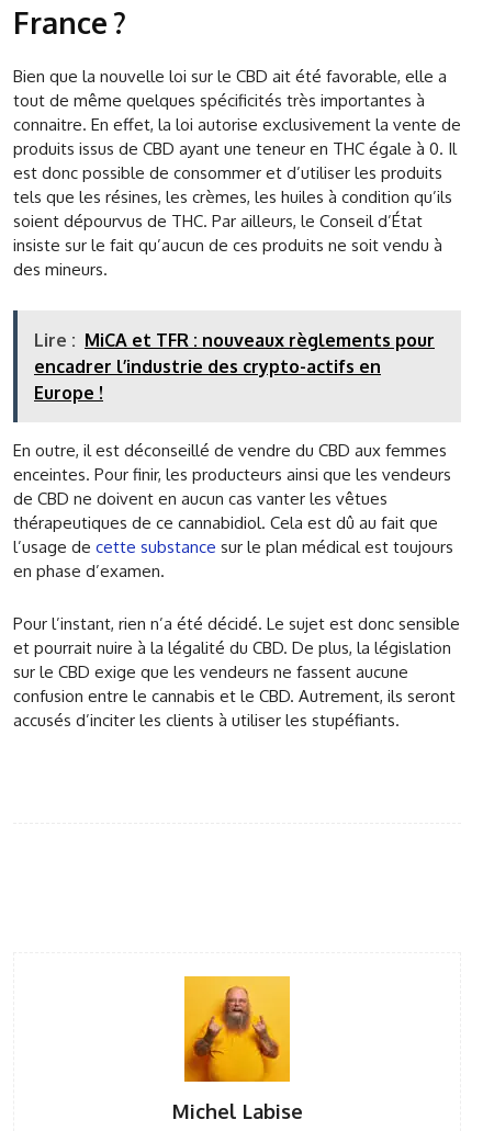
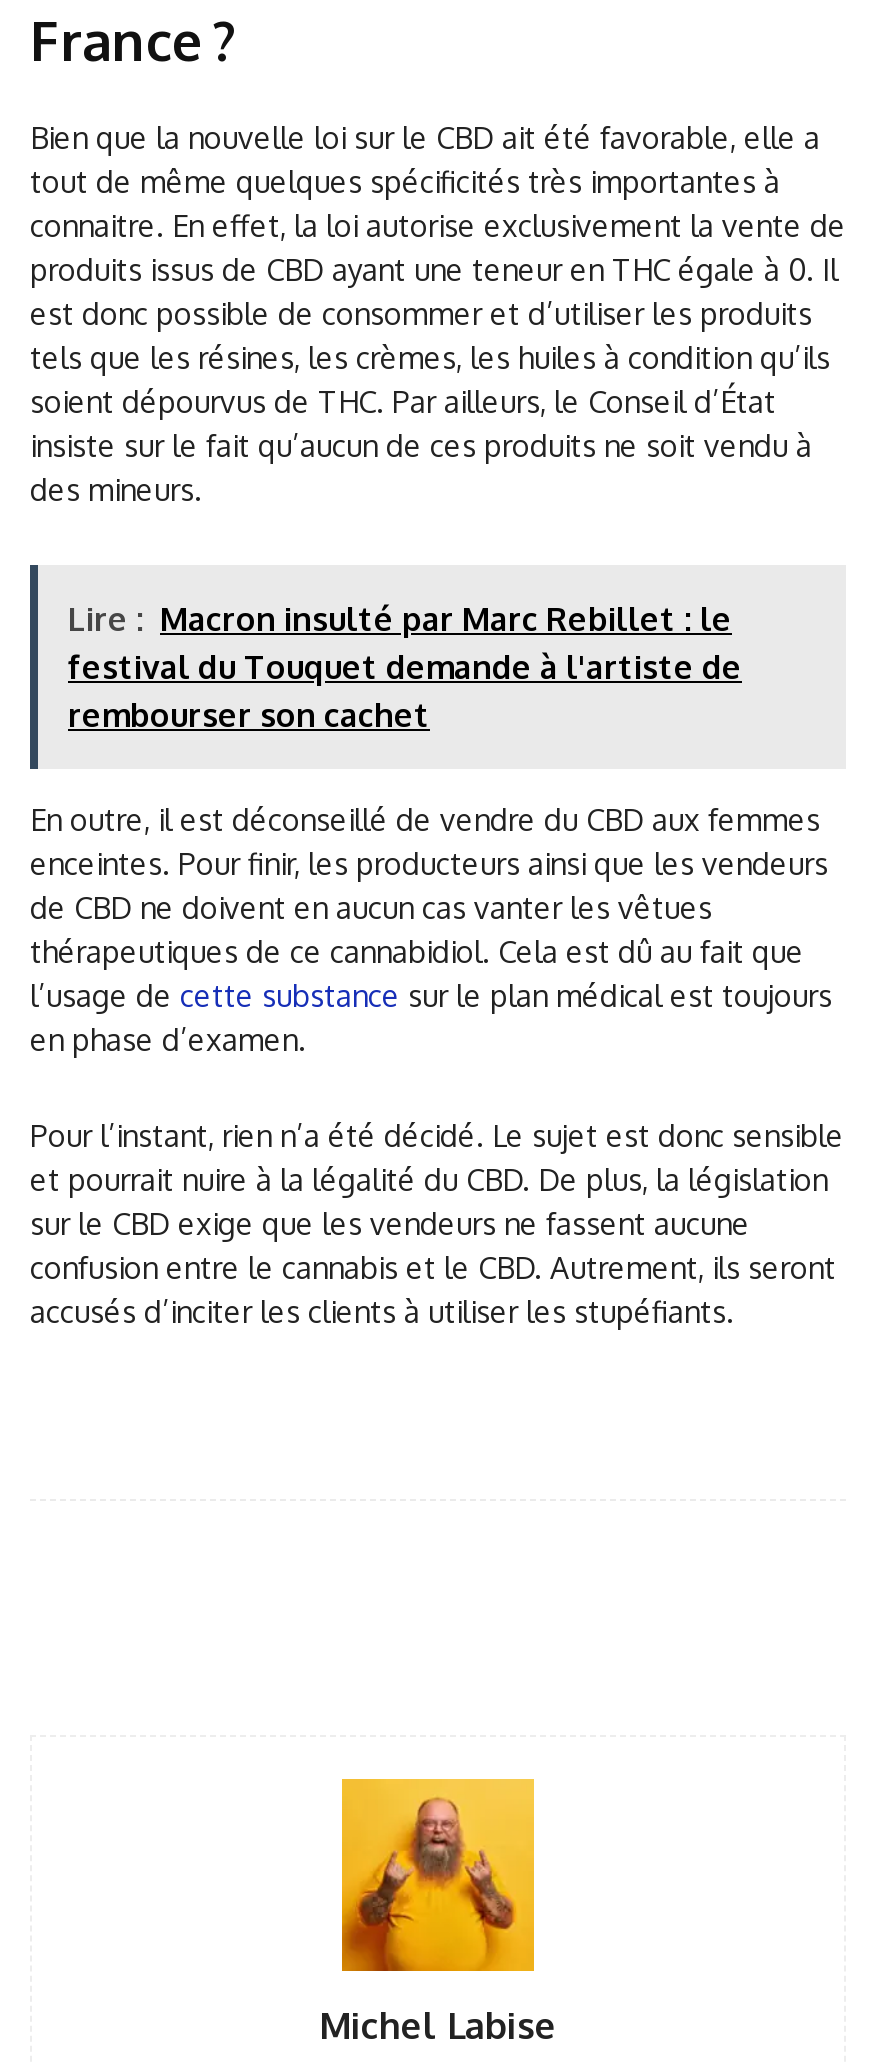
- Lire : MiCA et TFR : nouveaux règlements pour
- encadrer l’industrie des crypto-actifs en
- Europe !
+ Lire : Macron insulté par Marc Rebillet : le
+ festival du Touquet demande à l'artiste de
+ rembourser son cachet
